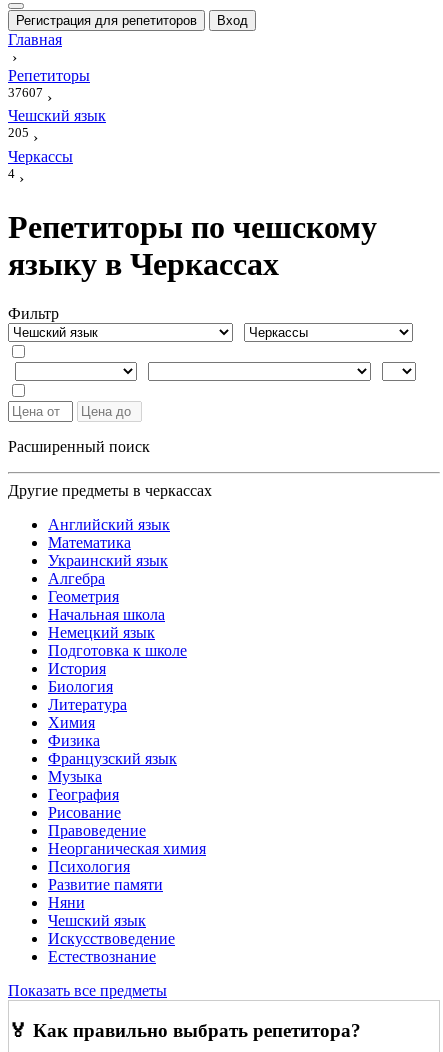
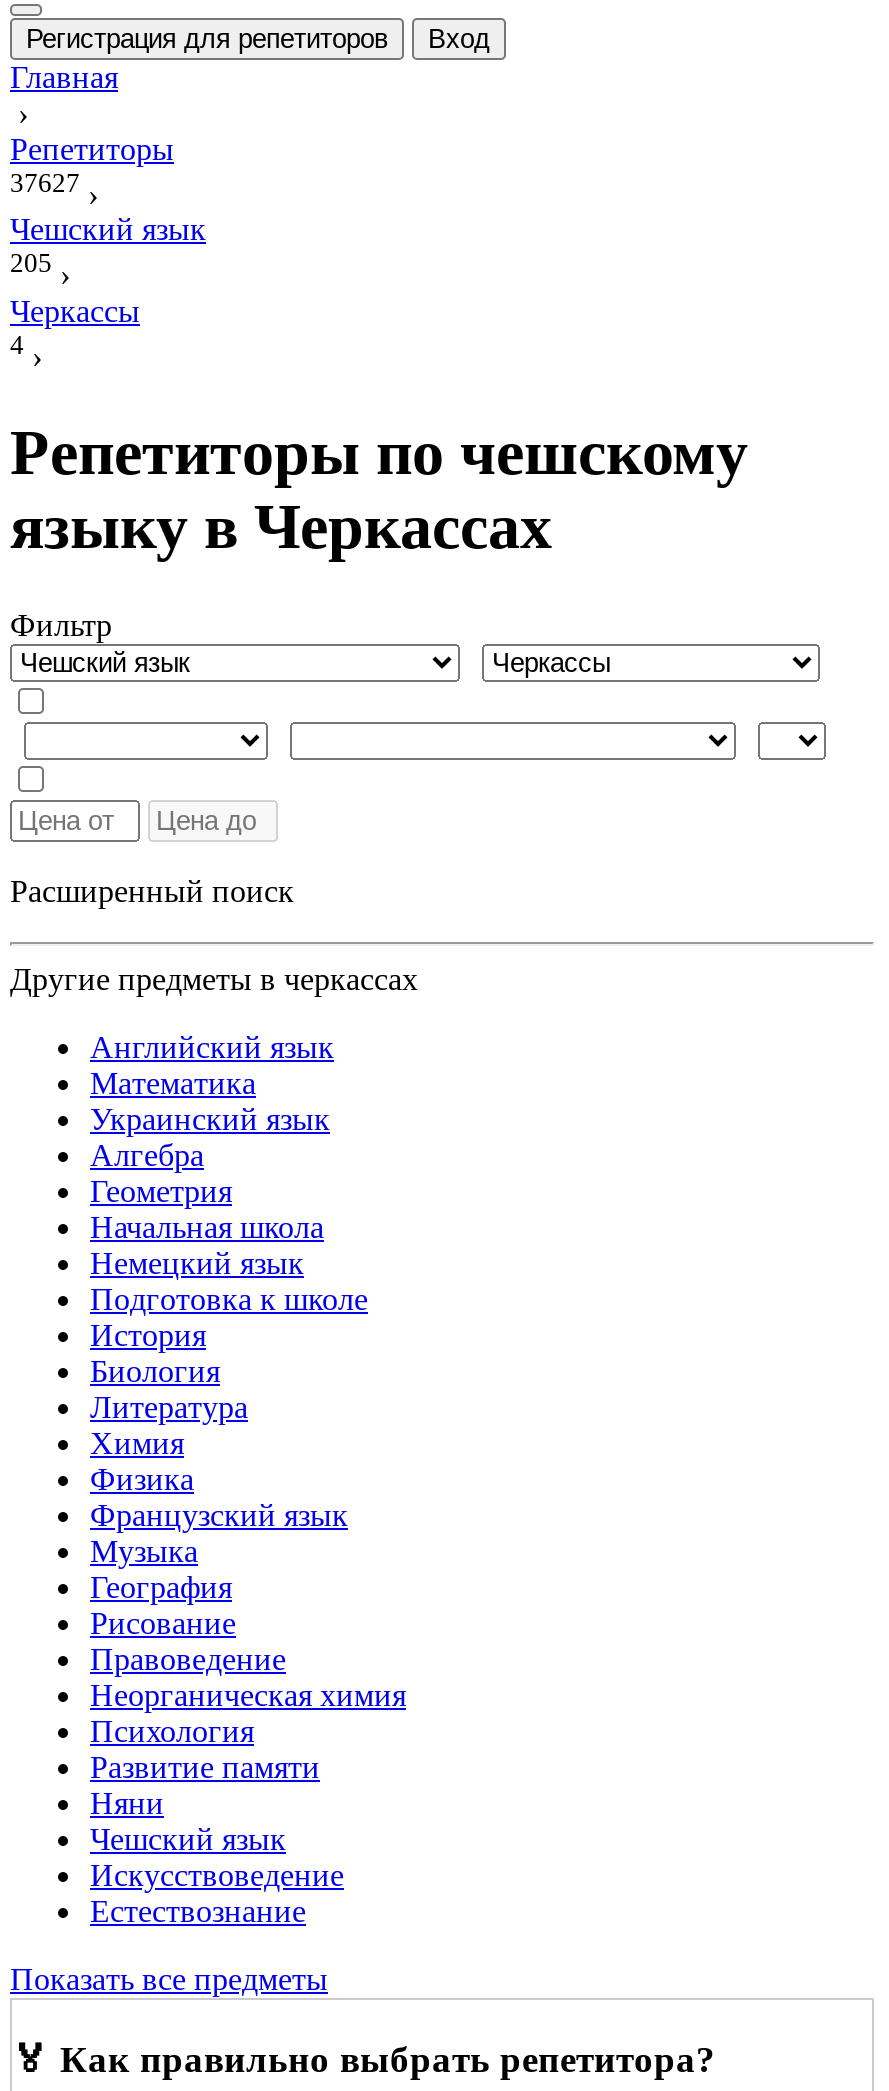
- 37607 ›
+ 37627 ›
